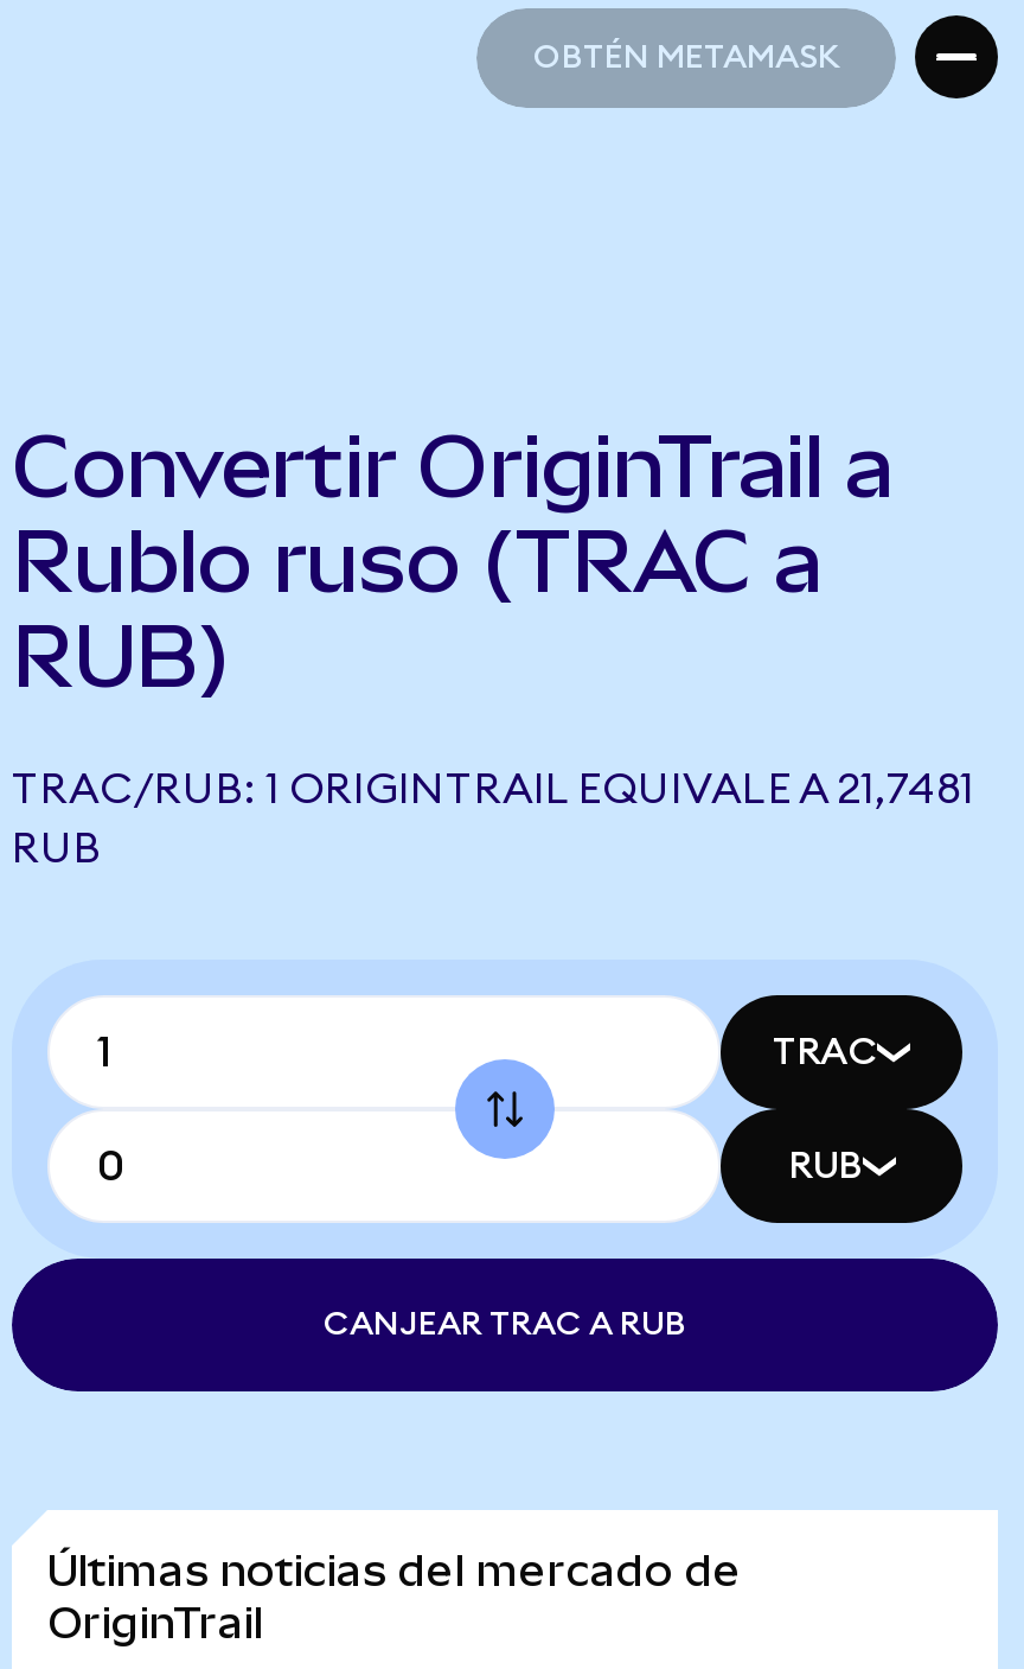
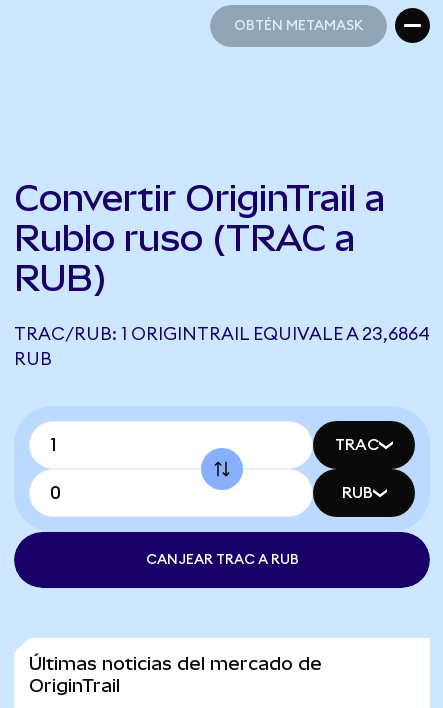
- TRAC/RUB: 1 ORIGINTRAIL EQUIVALE A 21,7481
+ TRAC/RUB: 1 ORIGINTRAIL EQUIVALE A 23,6864
